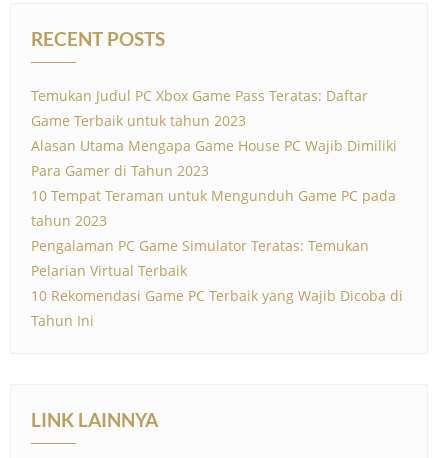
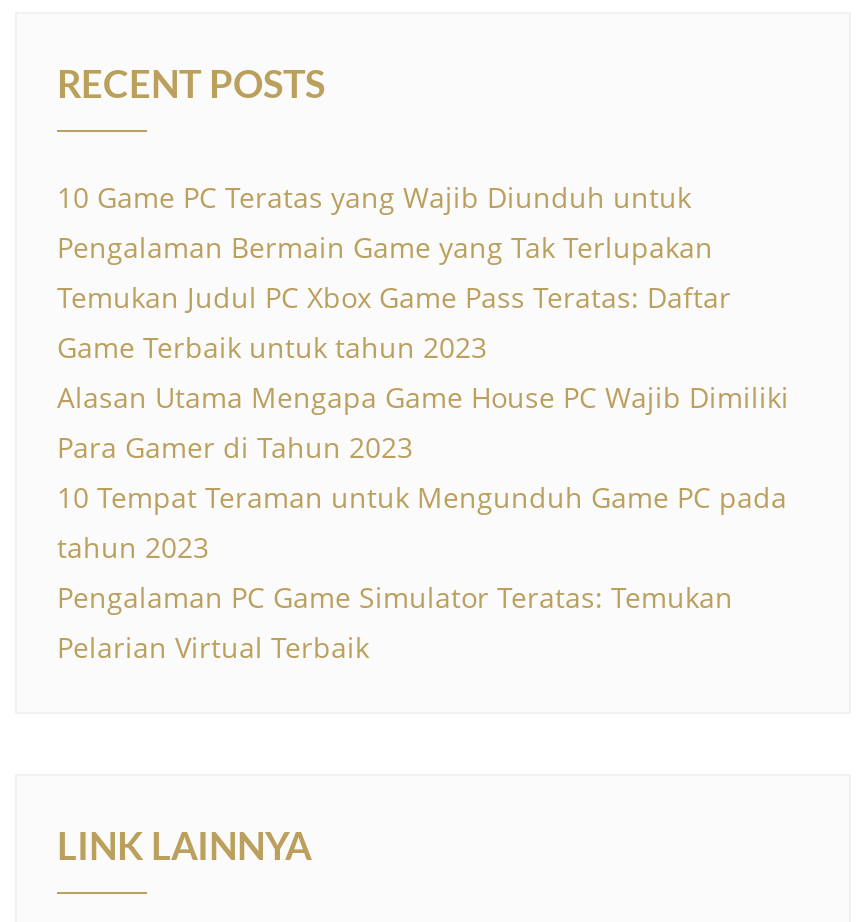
+ 10 Game PC Teratas yang Wajib Diunduh untuk
+ Pengalaman Bermain Game yang Tak Terlupakan

moved down: Temukan Judul PC Xbox Game Pass Teratas: Daftar | Game Terbaik untuk tahun 2023 | Alasan Utama Mengapa Game House PC Wajib Dimiliki | Para Gamer di Tahun 2023 | 10 Tempat Teraman untuk Mengunduh Game PC pada | tahun 2023 | Pengalaman PC Game Simulator Teratas: Temukan | Pelarian Virtual Terbaik

- 10 Rekomendasi Game PC Terbaik yang Wajib Dicoba di
- Tahun Ini
